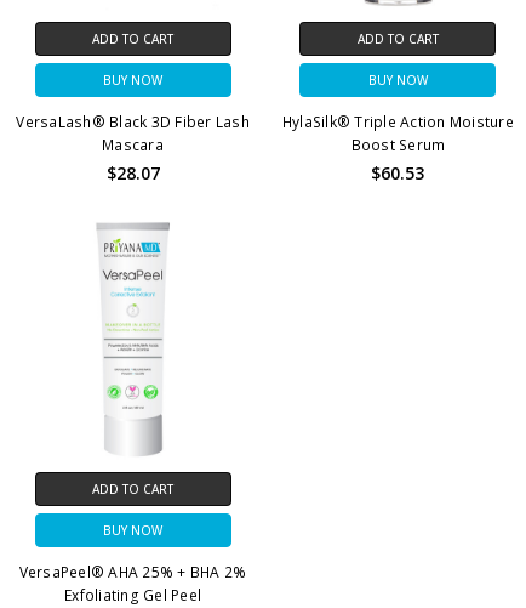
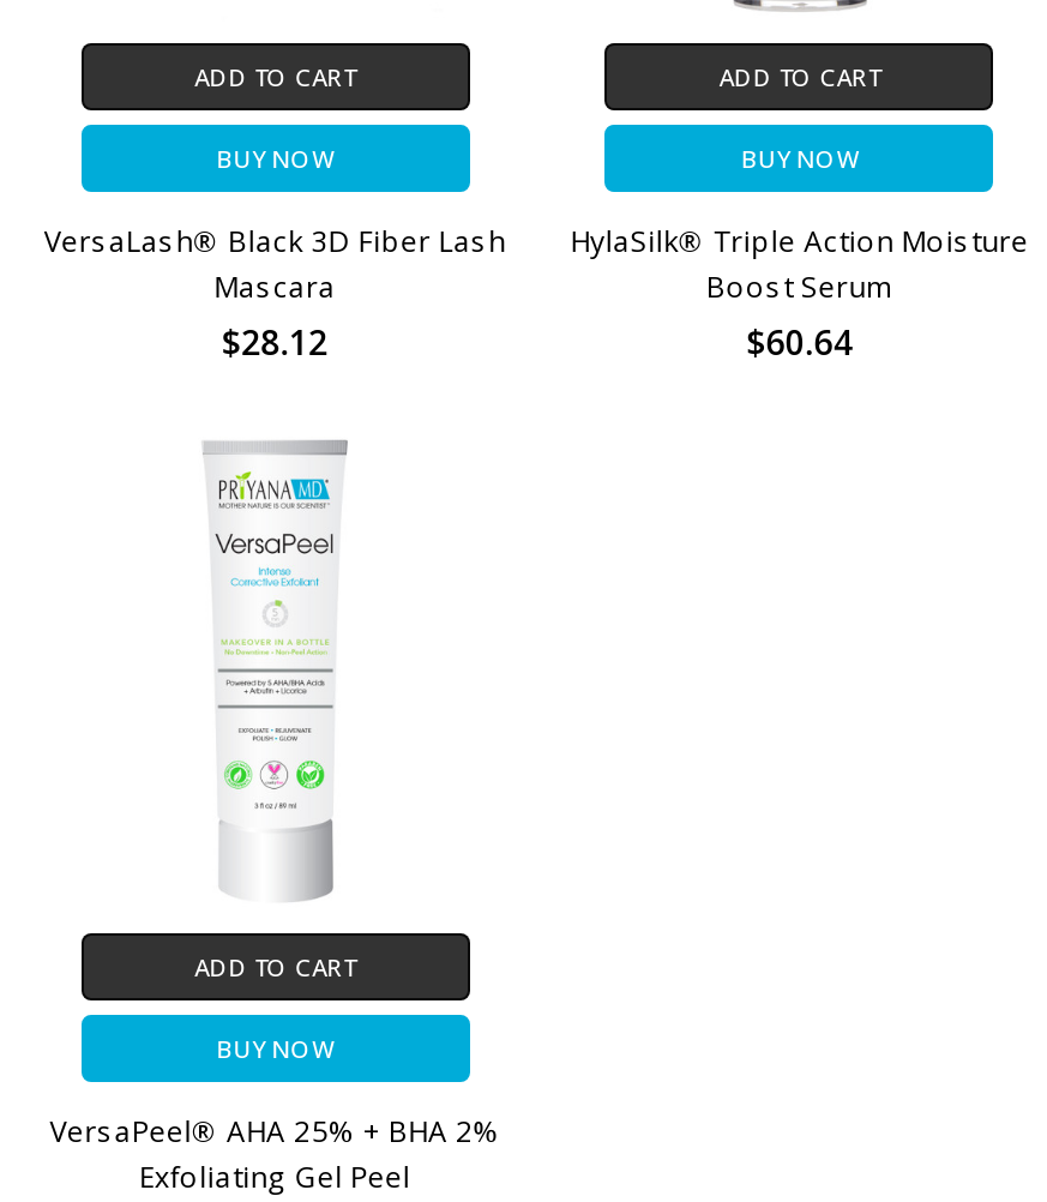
- $28.07
+ $28.12

- $60.53
+ $60.64
